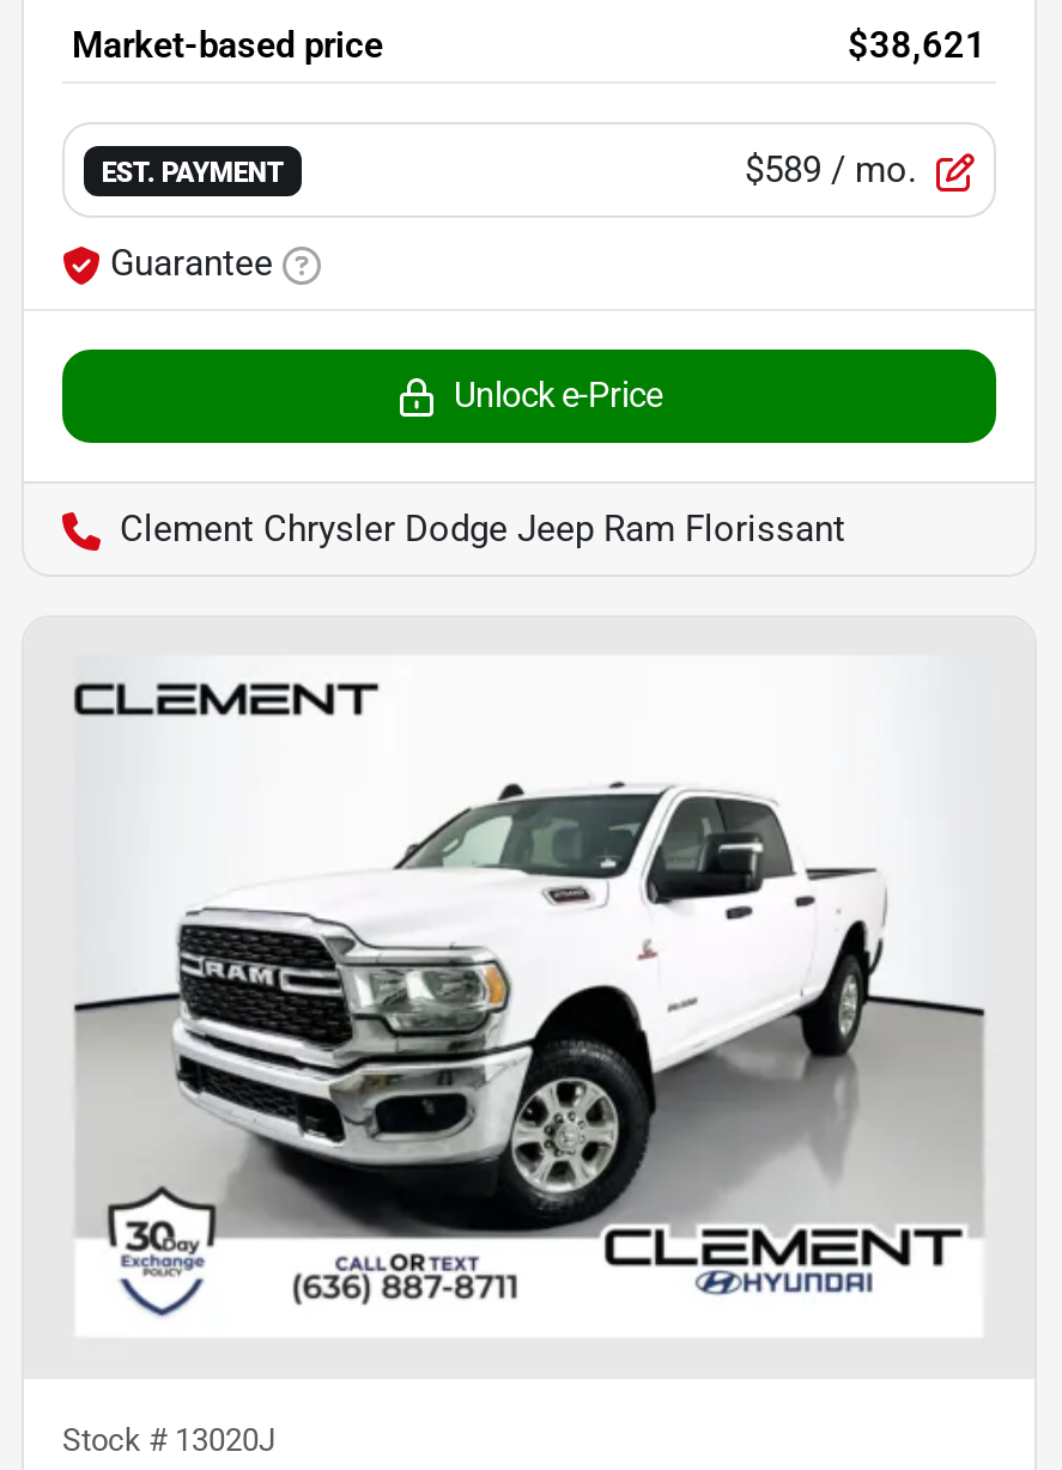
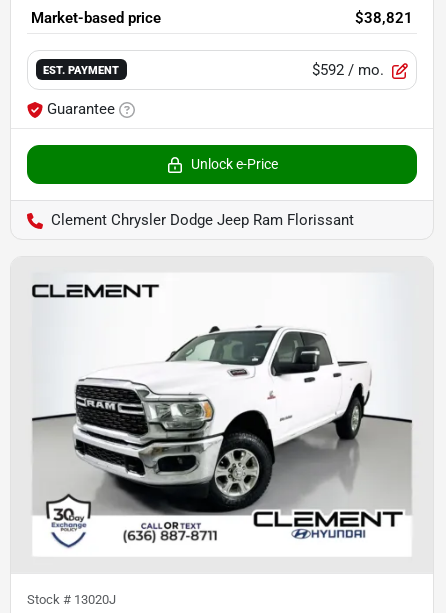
- $38,621
+ $38,821

- $589 / mo.
+ $592 / mo.
